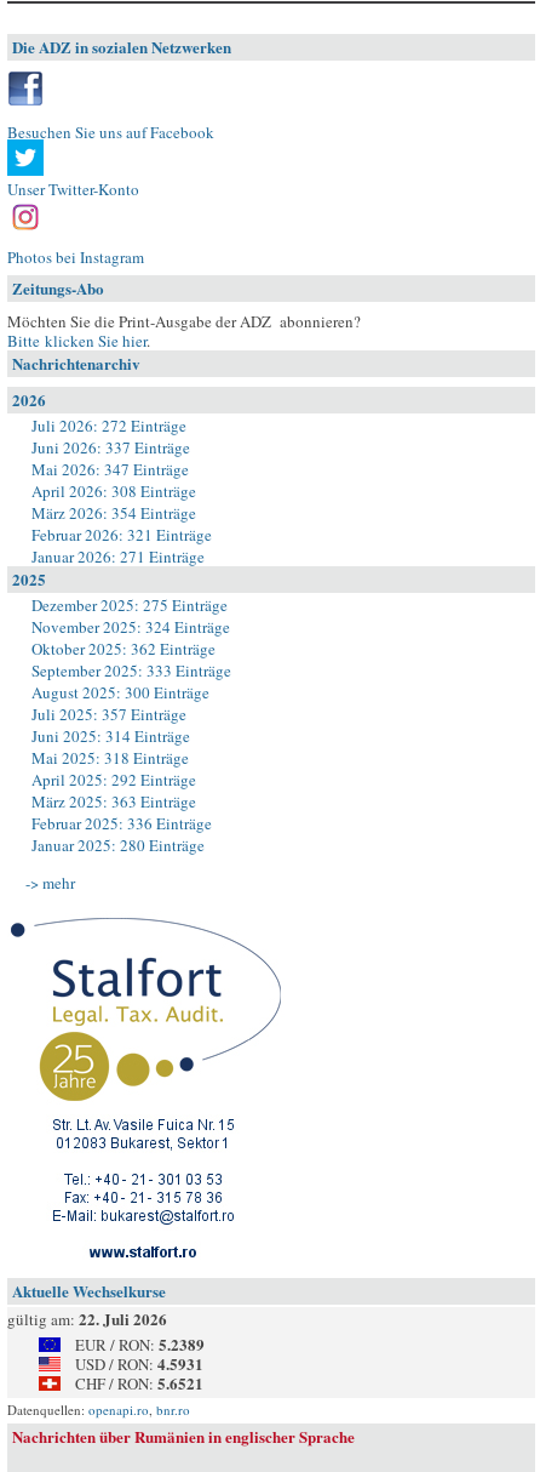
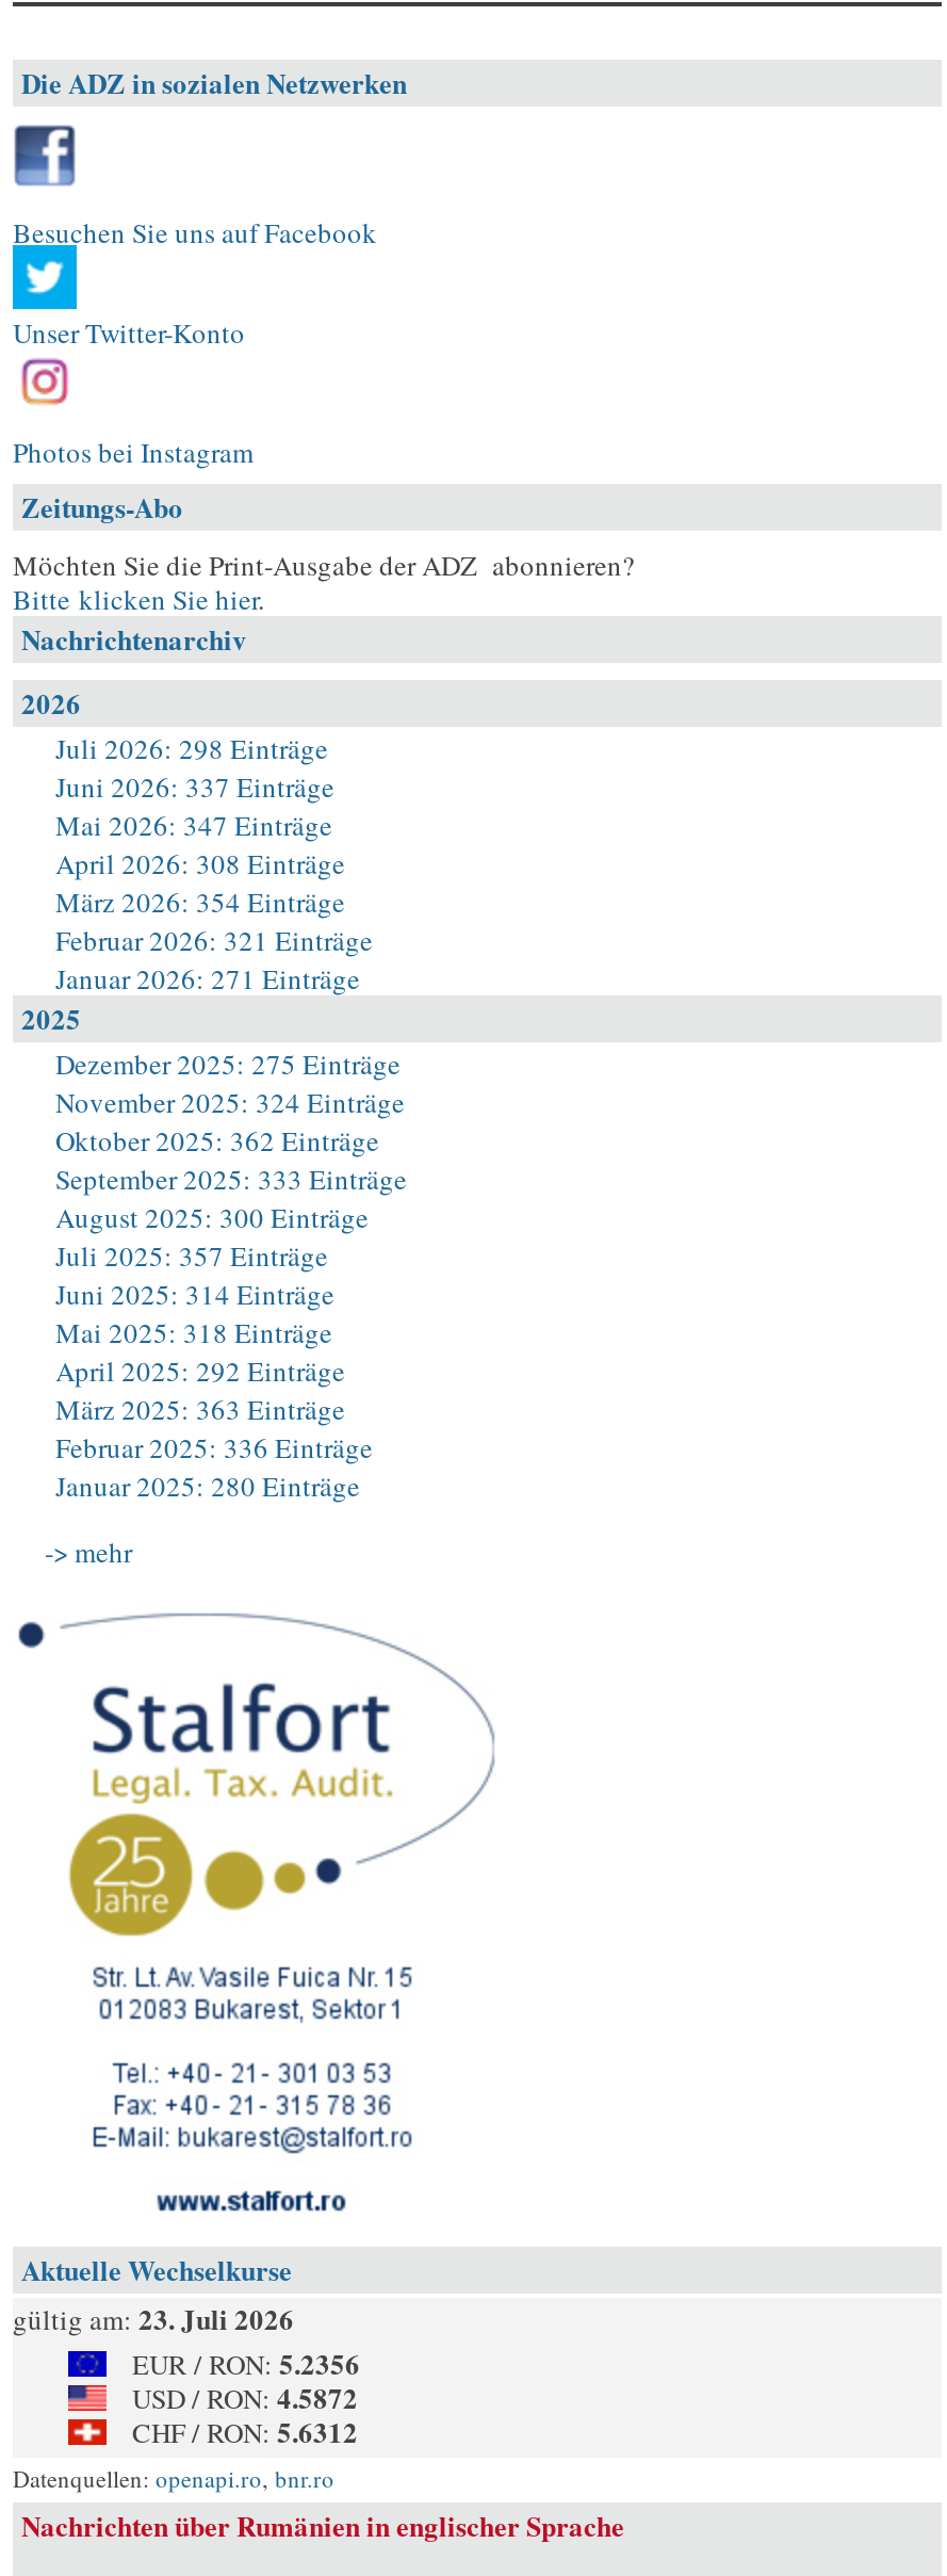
- Juli 2026: 272 Einträge
+ Juli 2026: 298 Einträge

- gültig am: 22. Juli 2026
+ gültig am: 23. Juli 2026

- EUR / RON: 5.2389
+ EUR / RON: 5.2356

- USD / RON: 4.5931
+ USD / RON: 4.5872

- CHF / RON: 5.6521
+ CHF / RON: 5.6312
